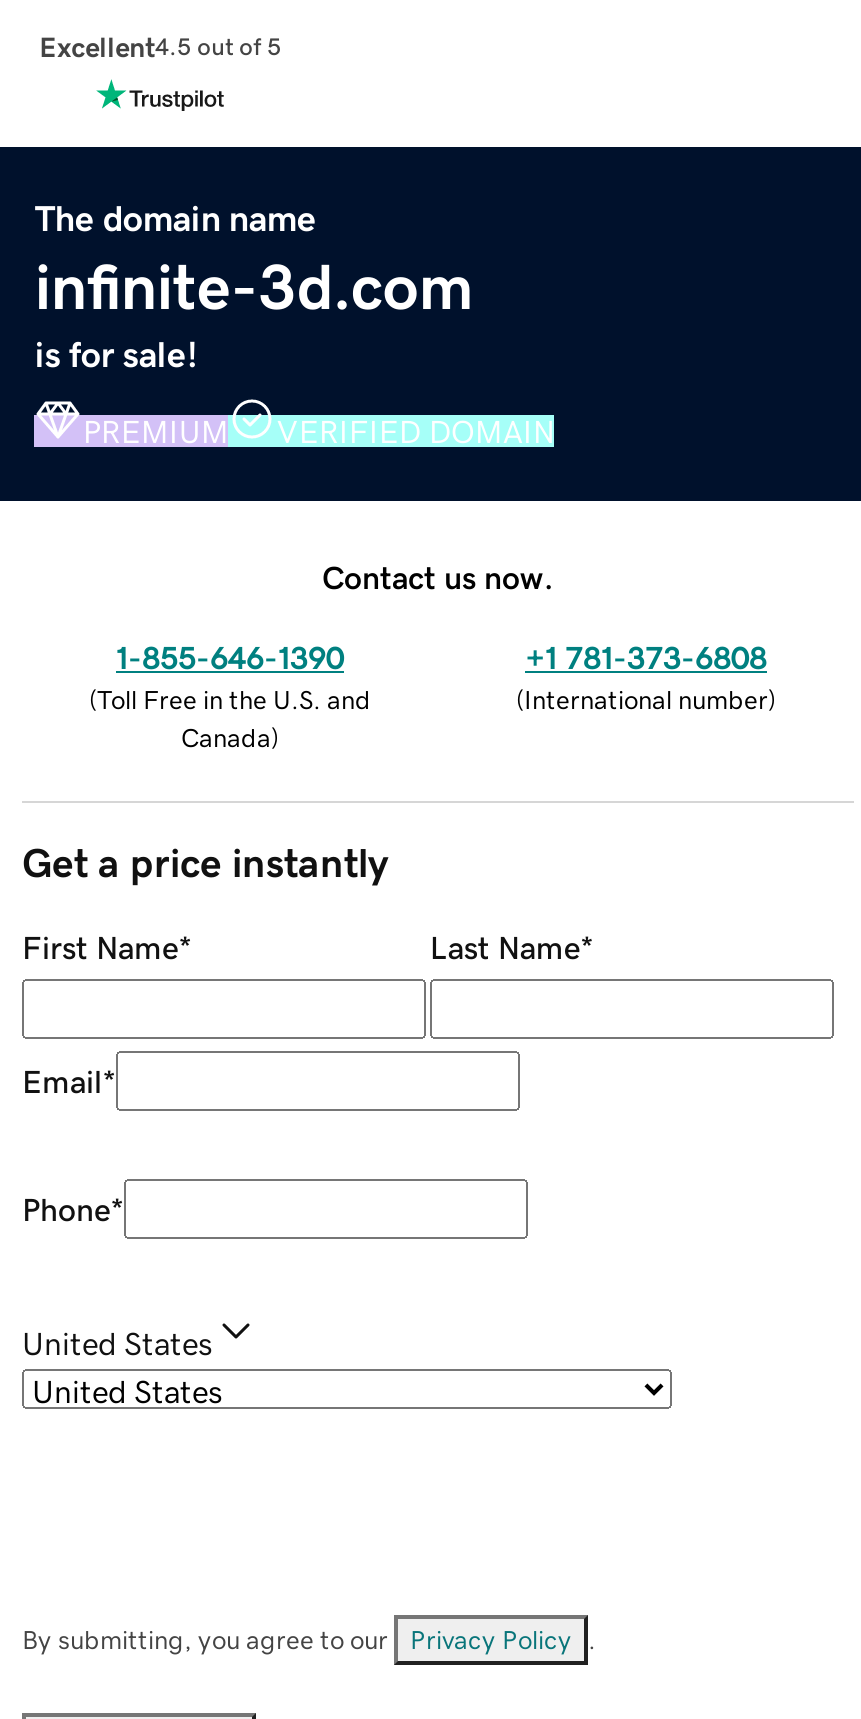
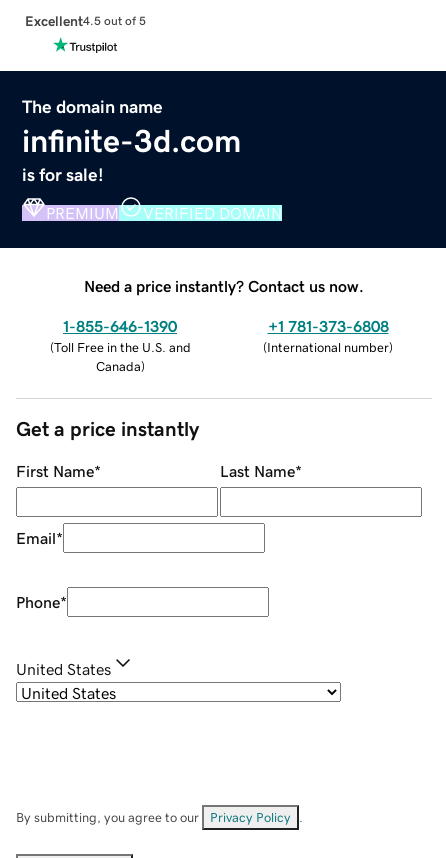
- Contact us now.
+ Need a price instantly? Contact us now.
